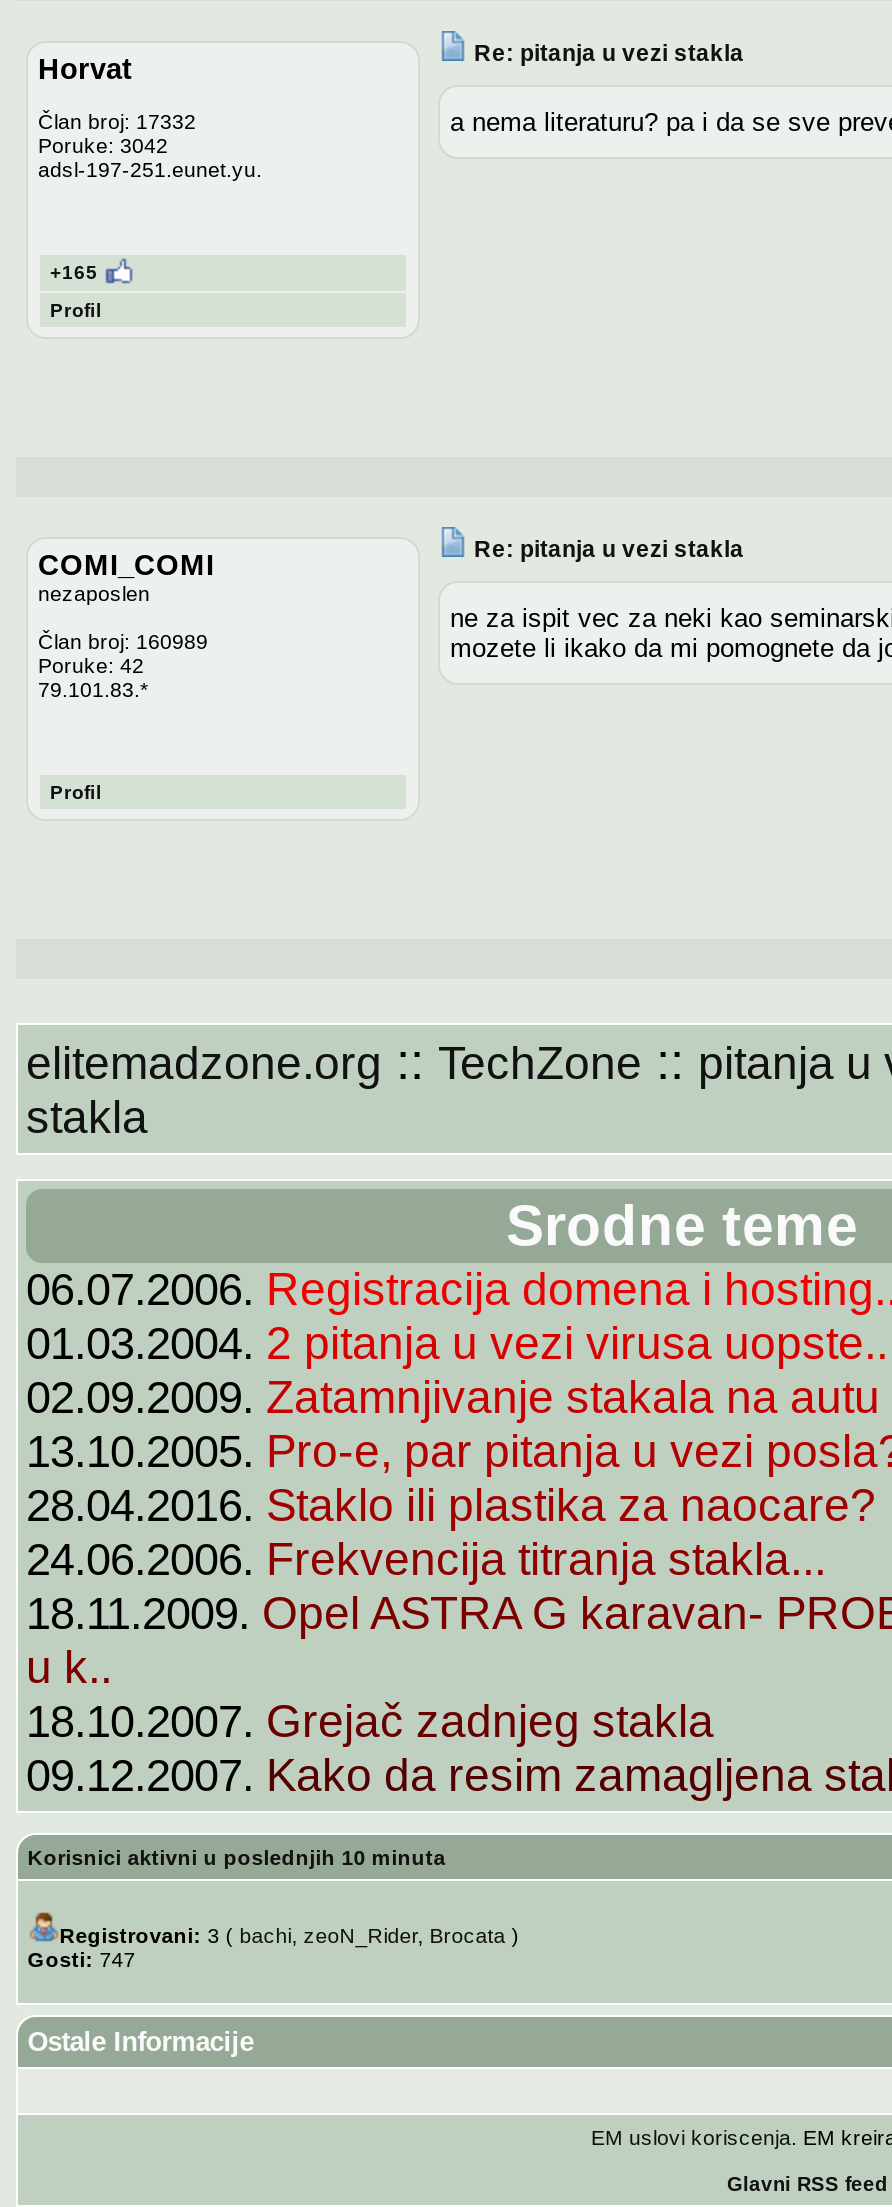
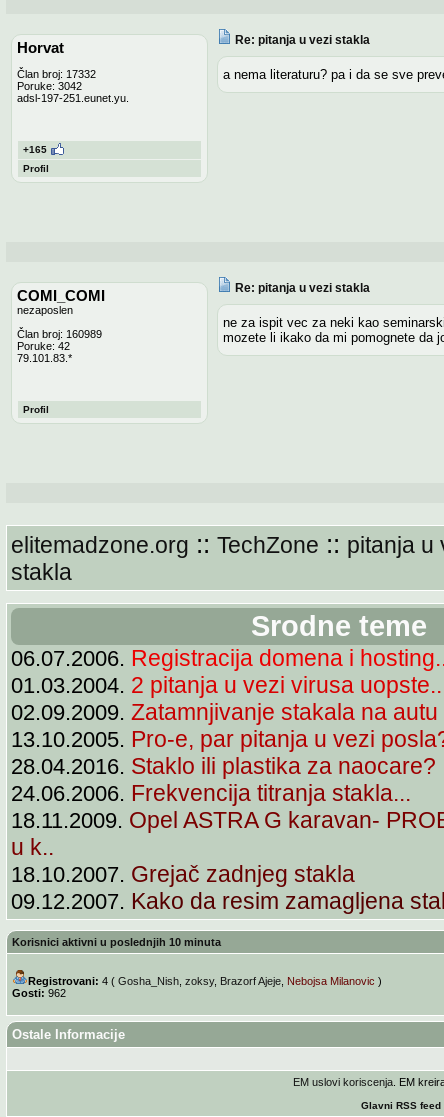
- Registrovani: 3 (bachi, zeoN_Rider, Brocata)
- Gosti:747
+ Registrovani: 4 (Gosha_Nish, zoksy, Brazorf Ajeje, Nebojsa Milanovic)
+ Gosti:962
